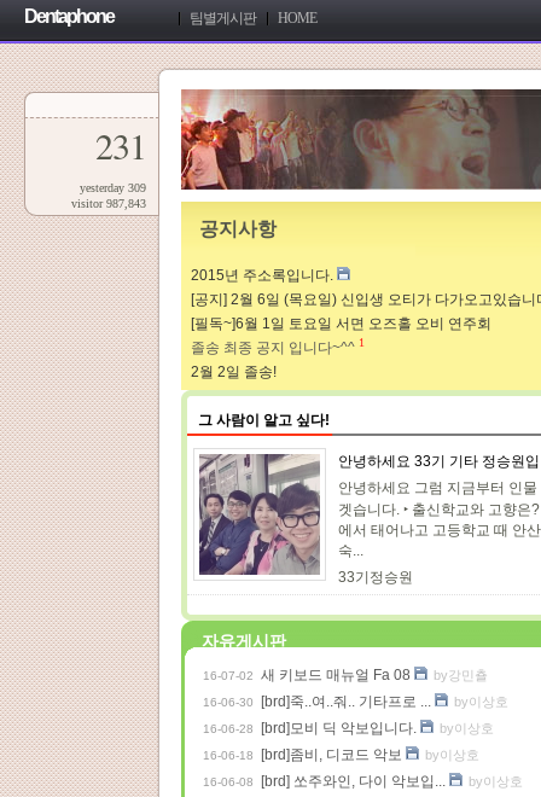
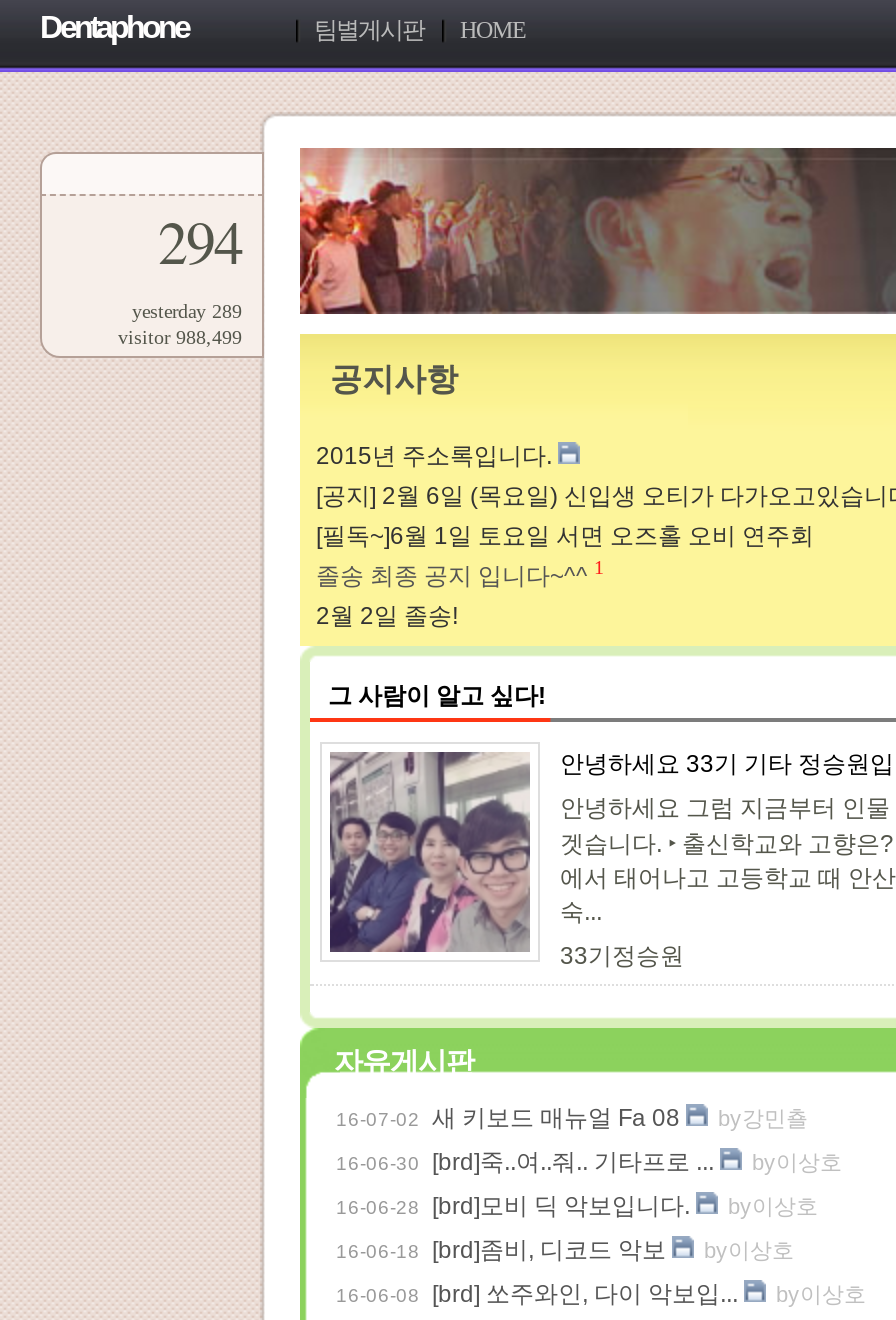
- 231
+ 294

- yesterday 309
+ yesterday 289

- visitor 987,843
+ visitor 988,499
